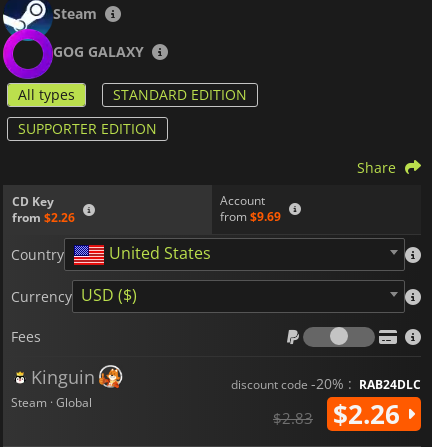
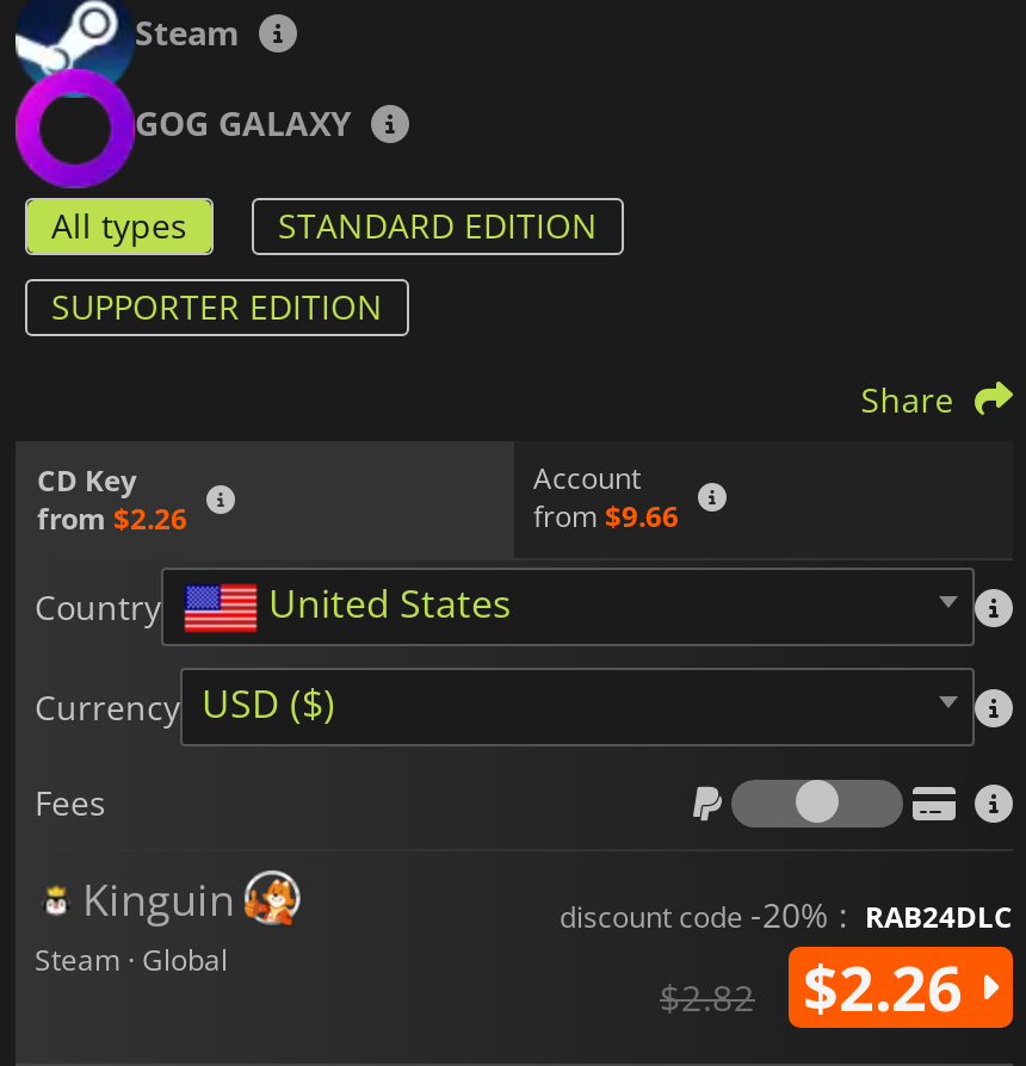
- from $9.69
+ from $9.66

- $2.83 $2.26
+ $2.82 $2.26
